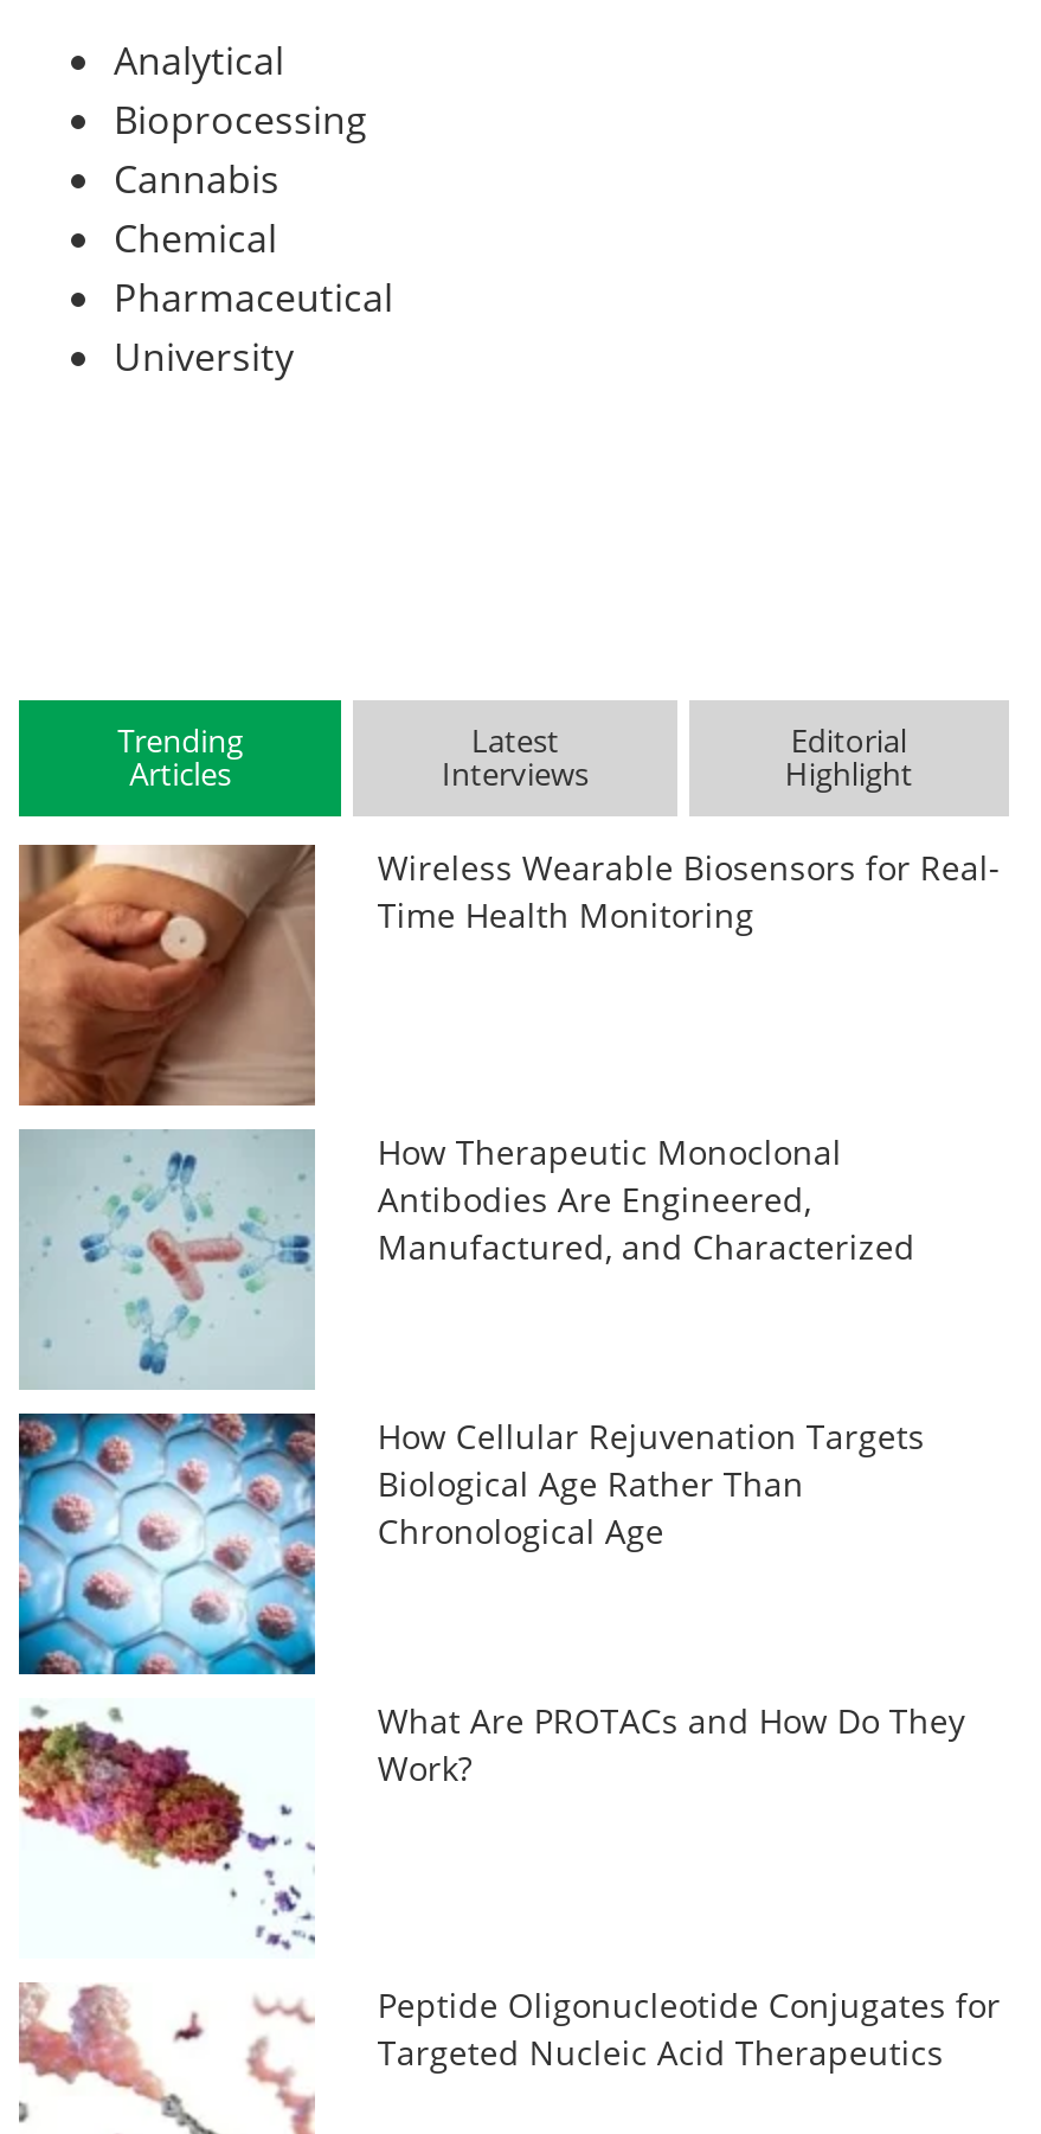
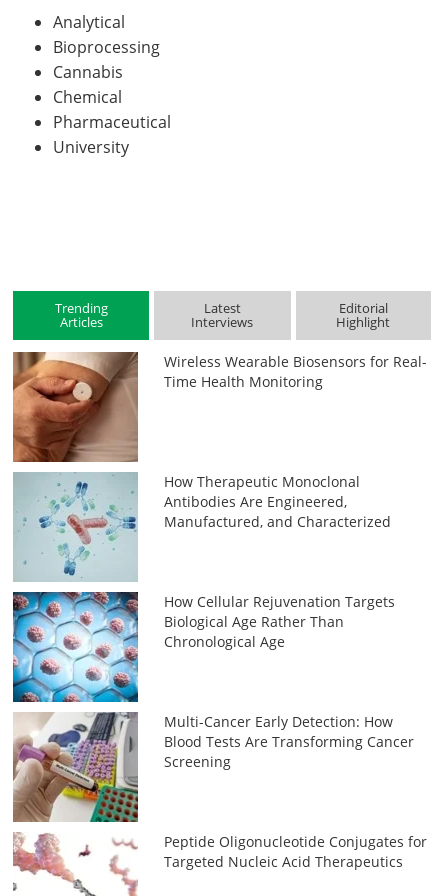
- [image]
- What Are PROTACs and How Do They
- Work?
+ [image]
+ Multi-Cancer Early Detection: How
+ Blood Tests Are Transforming Cancer
+ Screening
